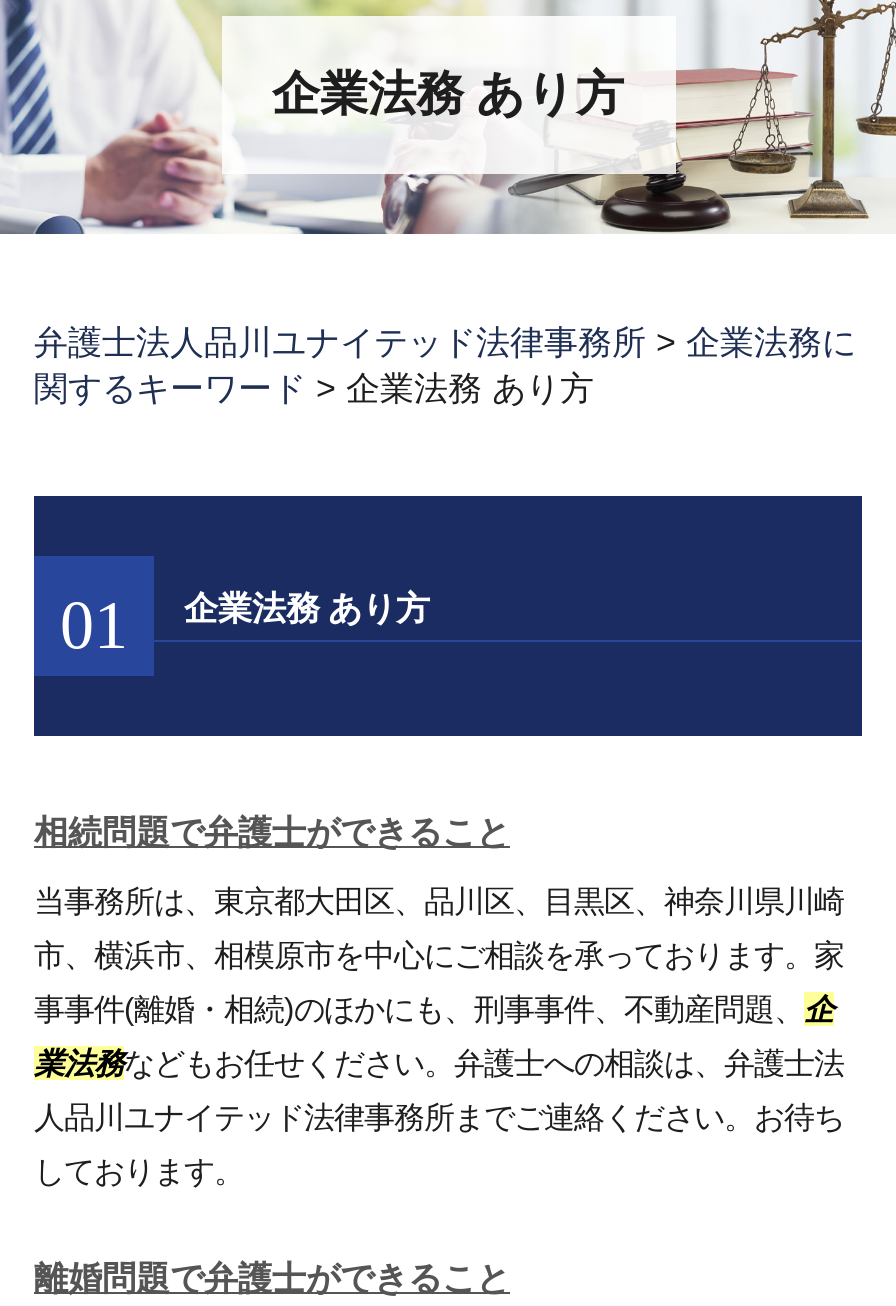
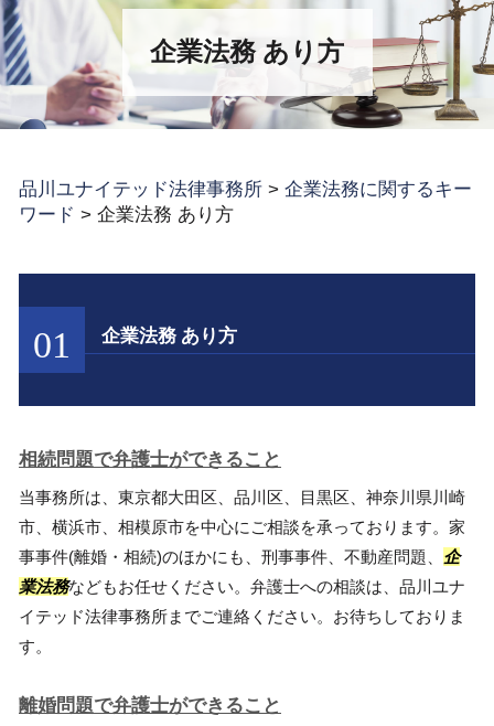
- 弁護士法人品川ユナイテッド法律事務所>企業法務に
- 関するキーワード>企業法務 あり方
+ 品川ユナイテッド法律事務所>企業法務に関するキー
+ ワード>企業法務 あり方

- 業法務などもお任せください。弁護士への相談は、弁護士法
+ 業法務などもお任せください。弁護士への相談は、品川ユナ

- 人品川ユナイテッド法律事務所までご連絡ください。お待ち
+ イテッド法律事務所までご連絡ください。お待ちしておりま

- しております。
+ す。
